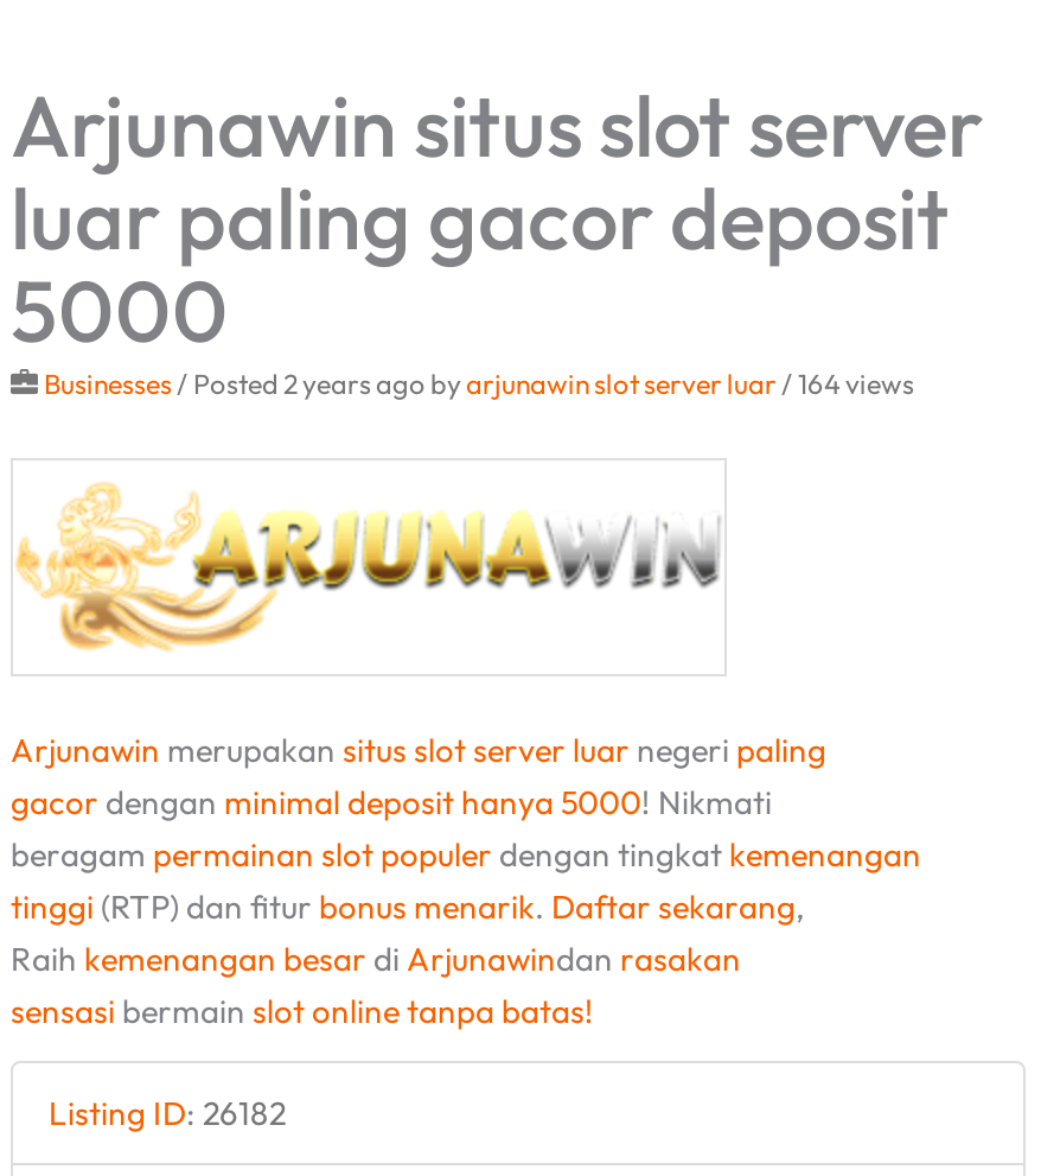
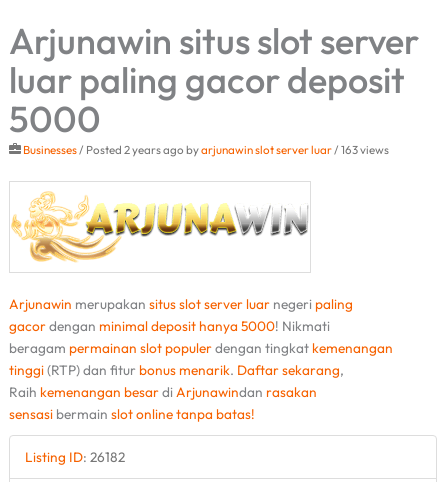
- Businesses / Posted 2 years ago by arjunawin slot server luar / 164 views
+ Businesses / Posted 2 years ago by arjunawin slot server luar / 163 views
